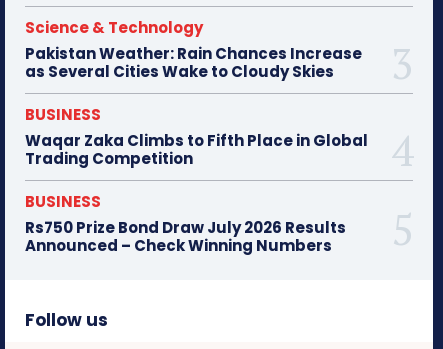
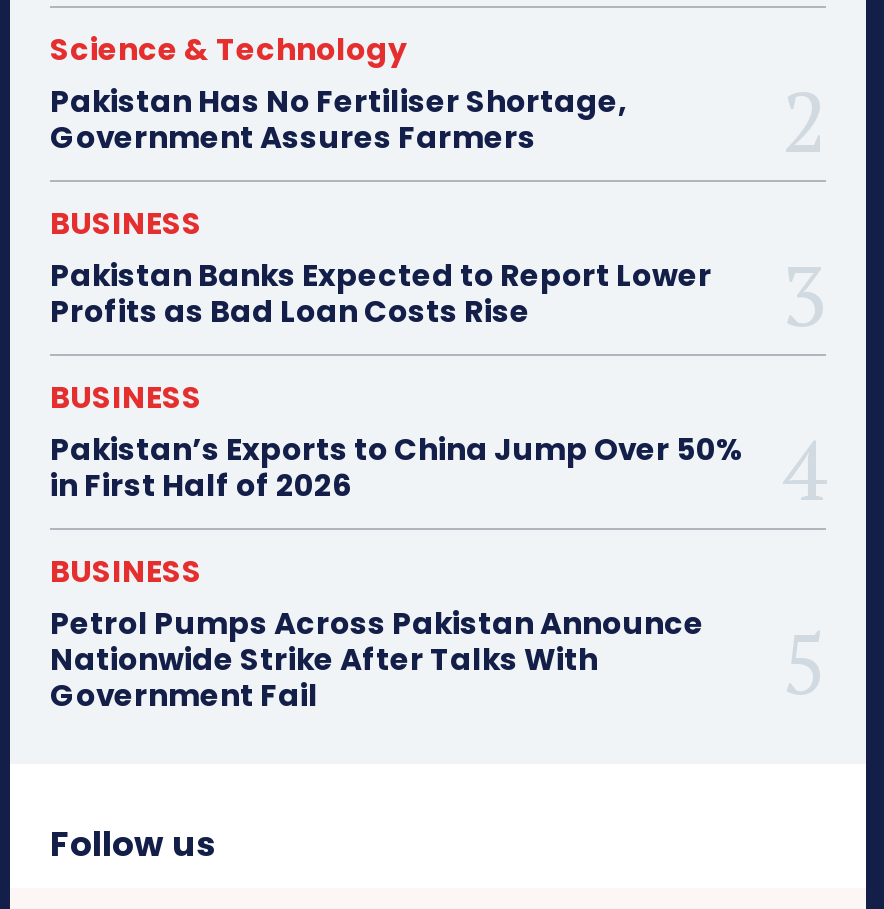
- Pakistan Weather: Rain Chances Increase
- as Several Cities Wake to Cloudy Skies
+ Pakistan Has No Fertiliser Shortage,
+ Government Assures Farmers

- Waqar Zaka Climbs to Fifth Place in Global
- Trading Competition
+ Pakistan Banks Expected to Report Lower
+ Profits as Bad Loan Costs Rise

- Rs750 Prize Bond Draw July 2026 Results
- Announced – Check Winning Numbers
+ Pakistan’s Exports to China Jump Over 50%
+ in First Half of 2026
+ BUSINESS
+ Petrol Pumps Across Pakistan Announce
+ Nationwide Strike After Talks With
+ Government Fail
